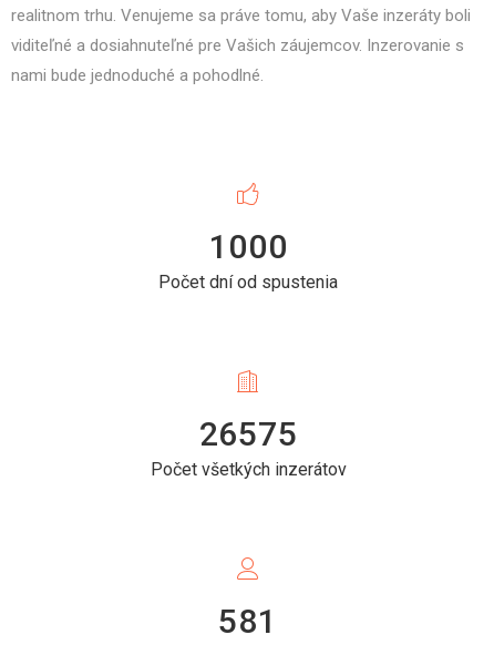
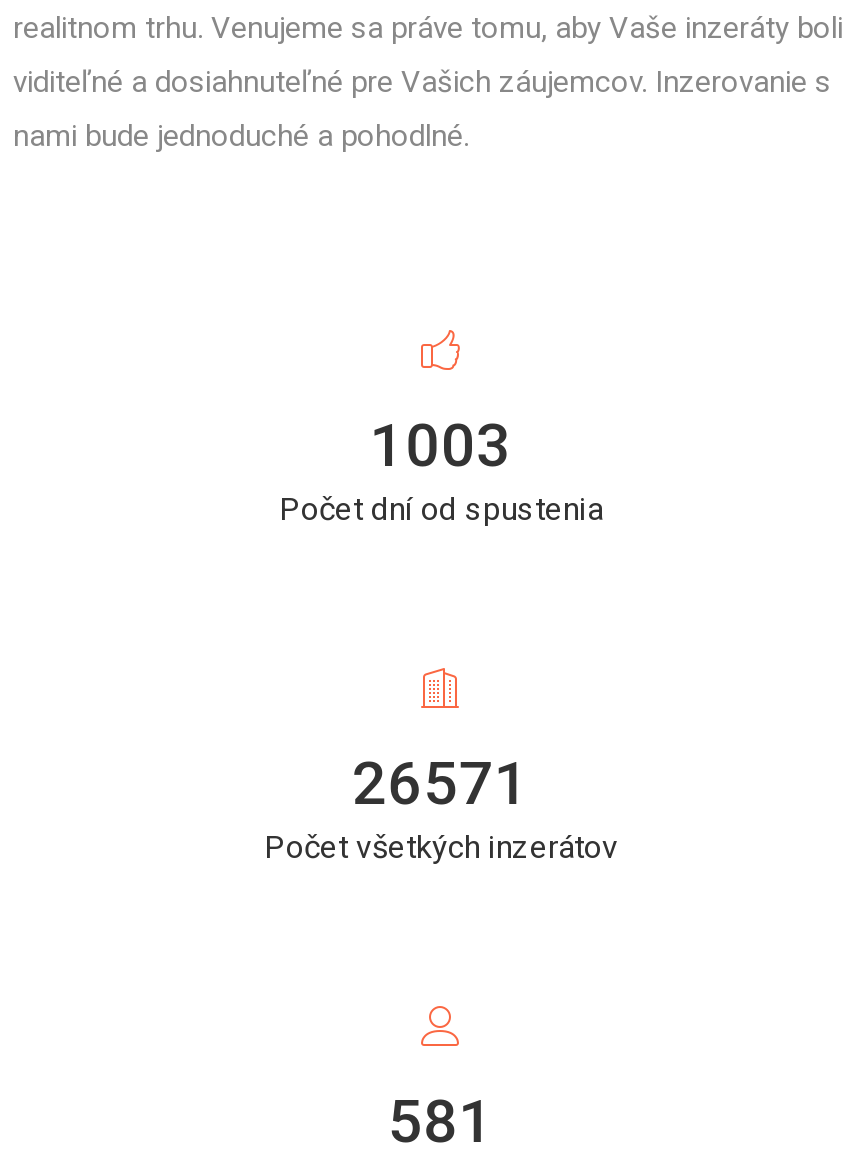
- 1000
+ 1003

- 26575
+ 26571
